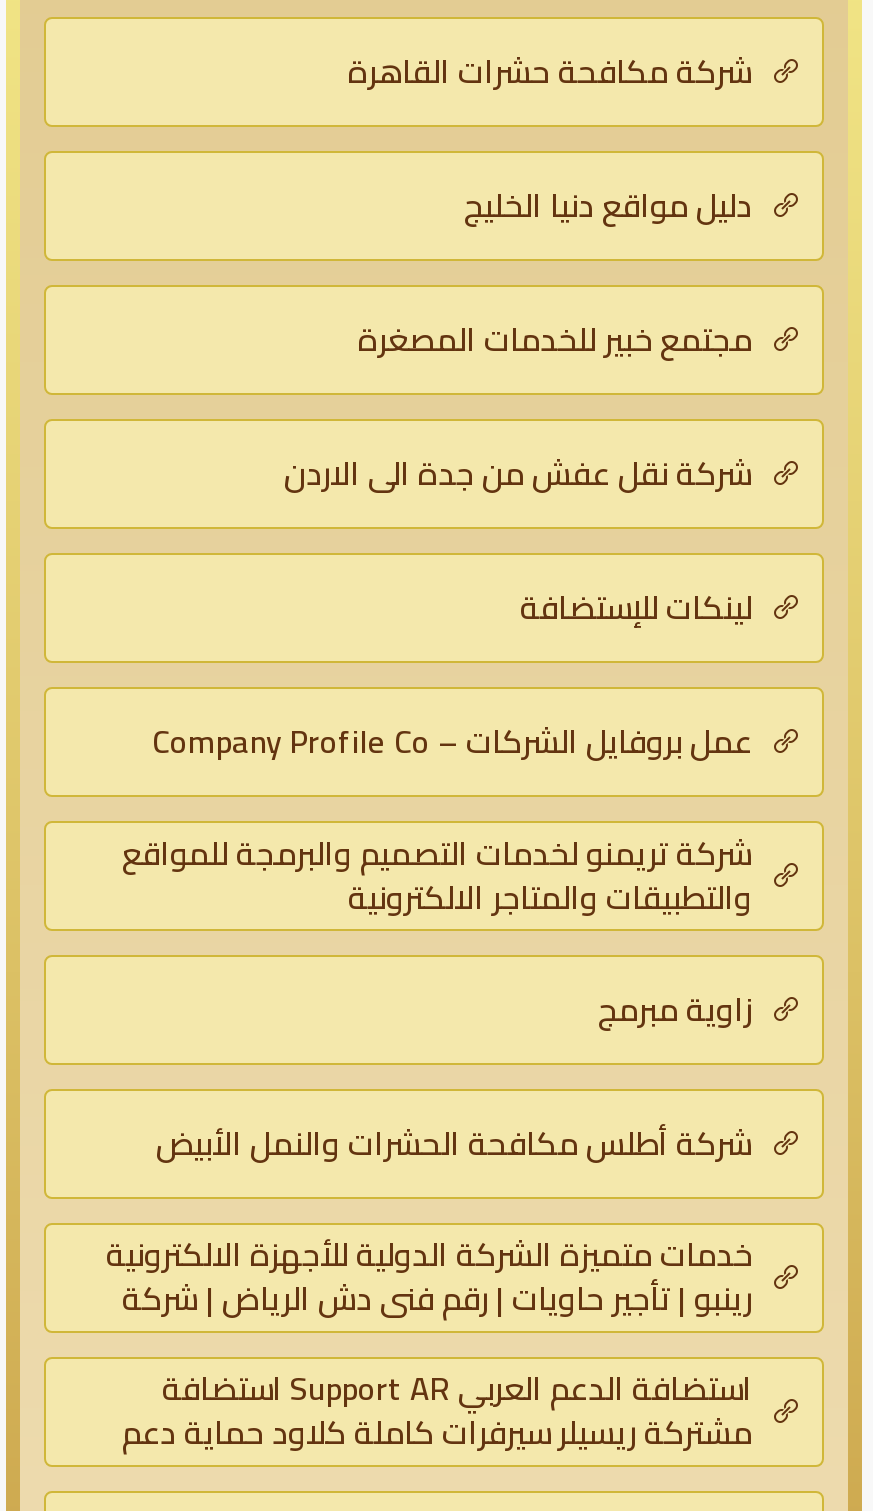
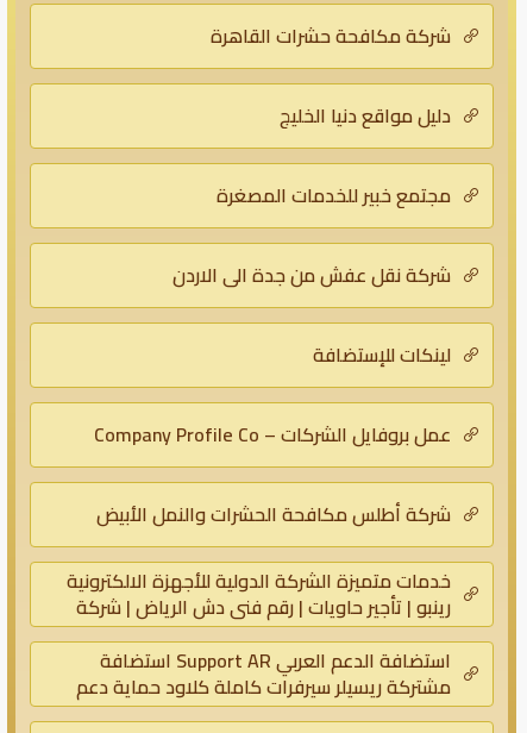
- شركة تريمنو لخدمات التصميم والبرمجة للمواقع
- والتطبيقات والمتاجر الالكترونية
- زاوية مبرمج
